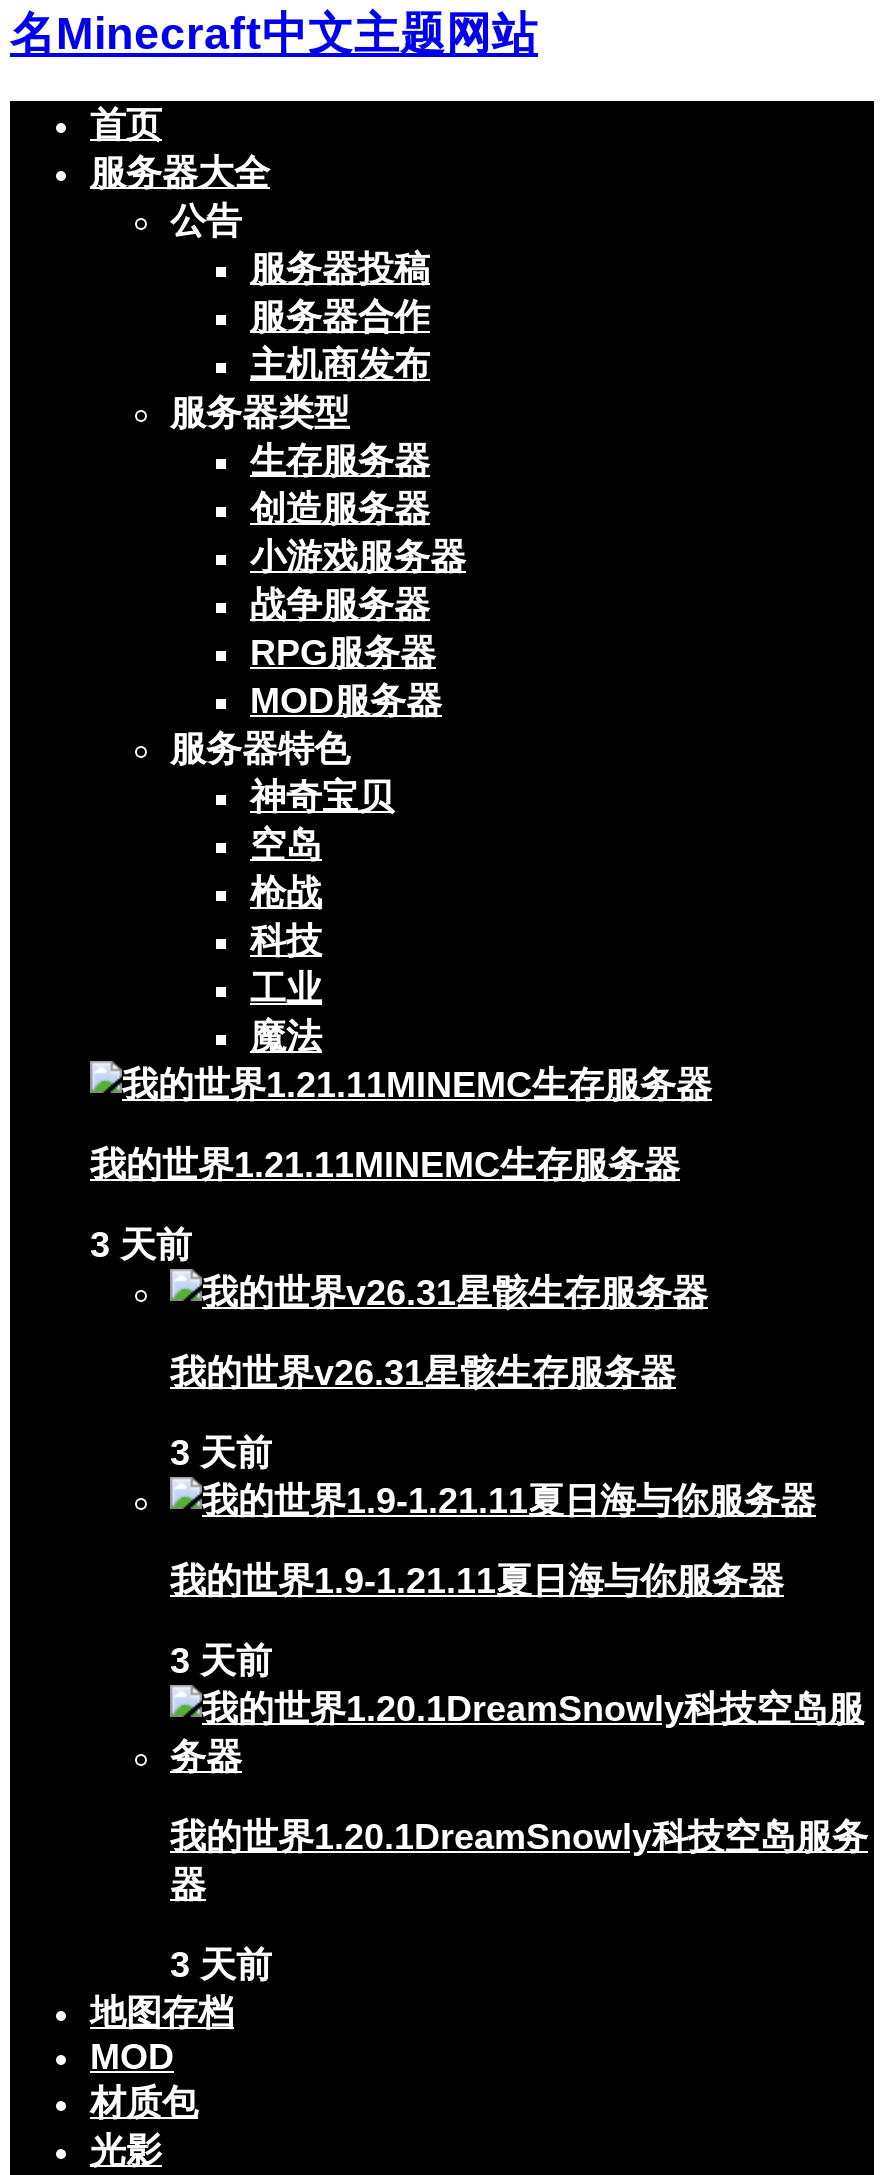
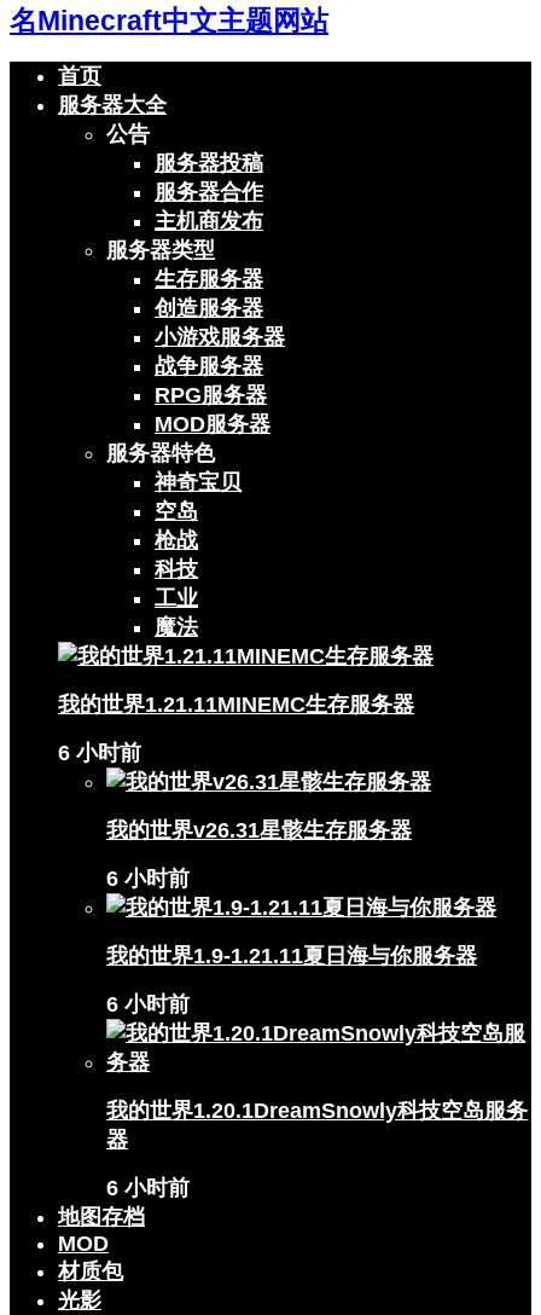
- 3 天前
+ 6 小时前

- 3 天前
+ 6 小时前

- 3 天前
+ 6 小时前

- 3 天前
+ 6 小时前
